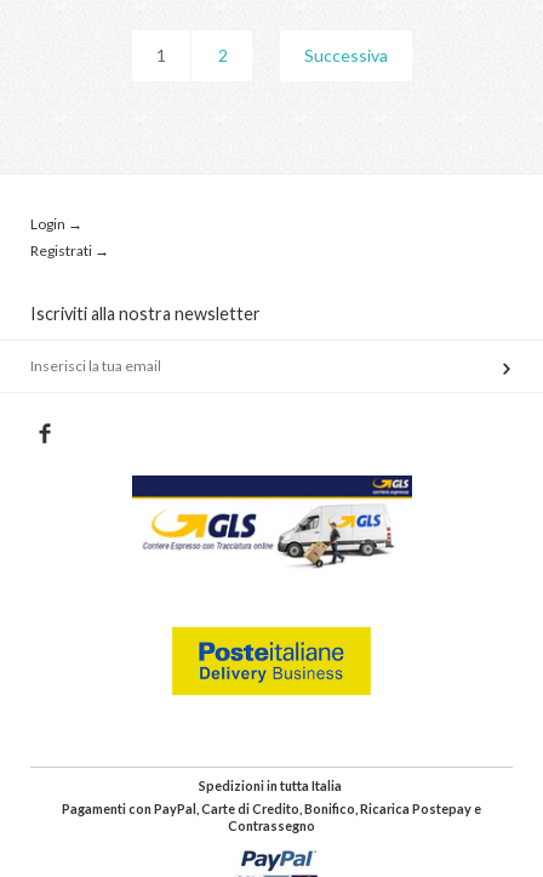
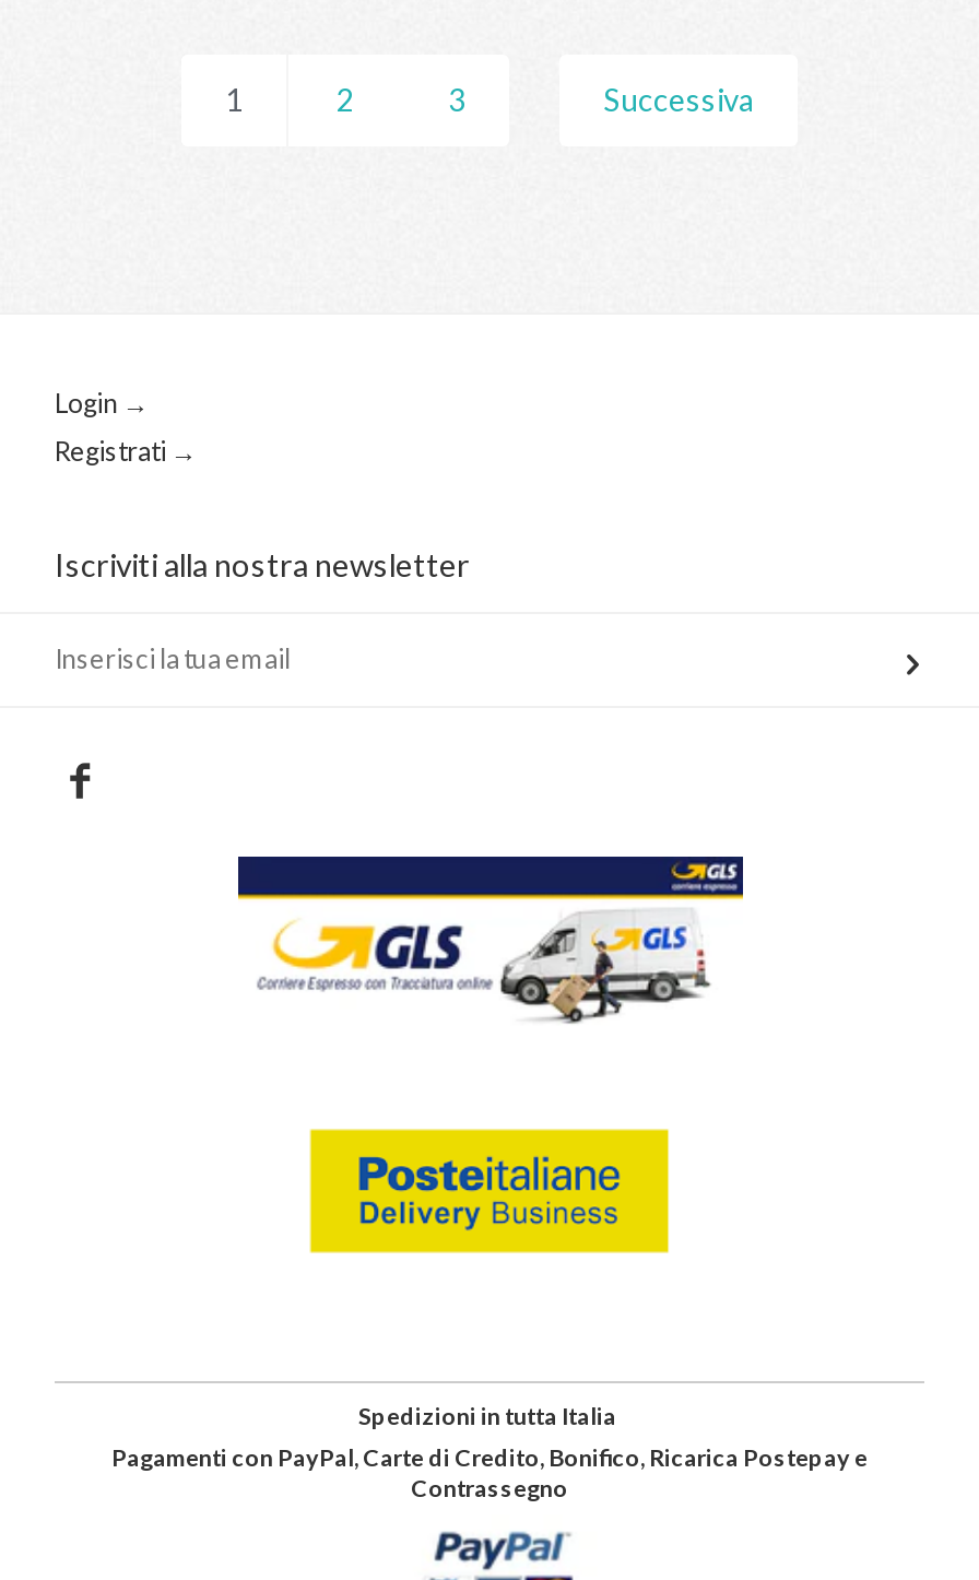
+ 3
